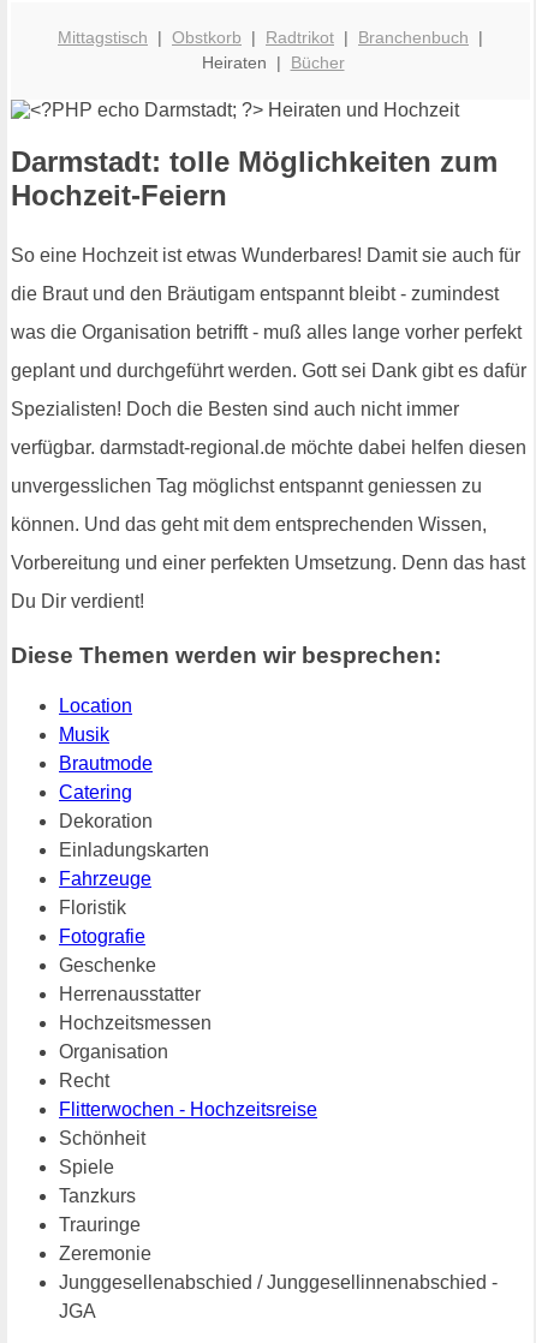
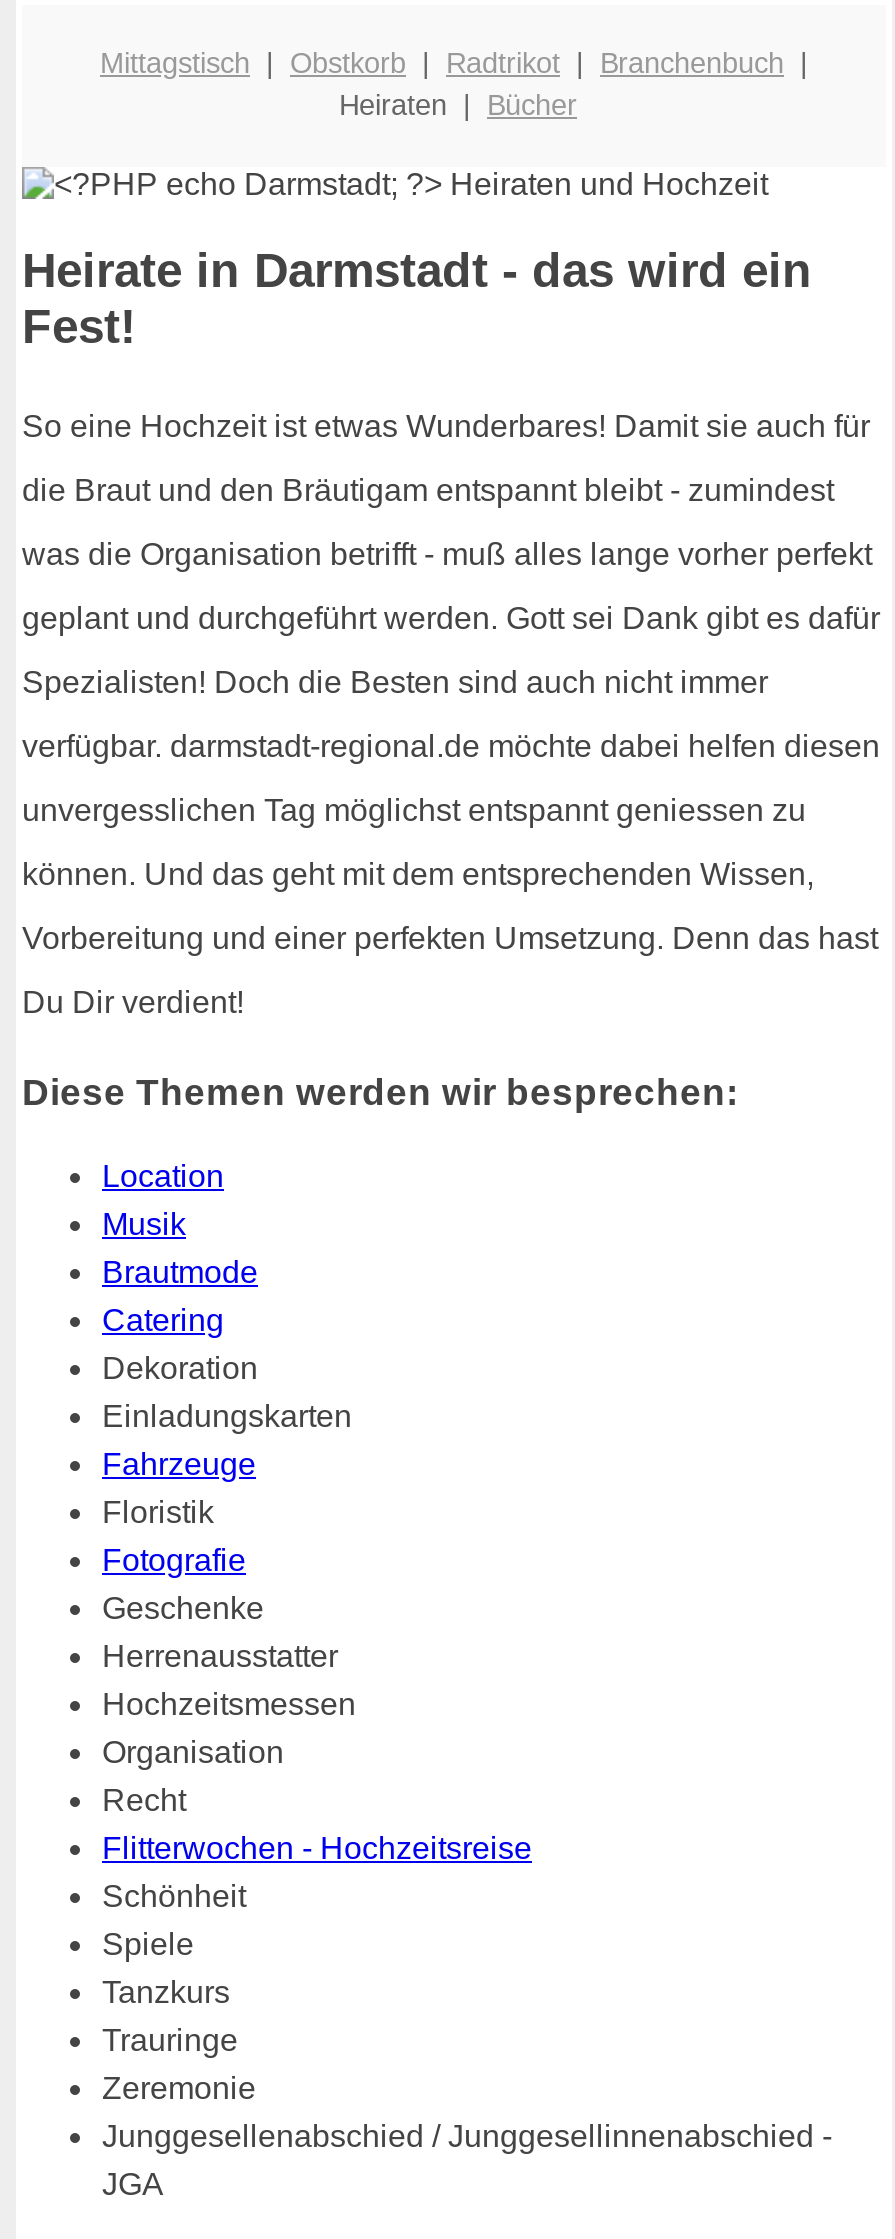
- Darmstadt: tolle Möglichkeiten zum
- Hochzeit-Feiern
+ Heirate in Darmstadt - das wird ein
+ Fest!
